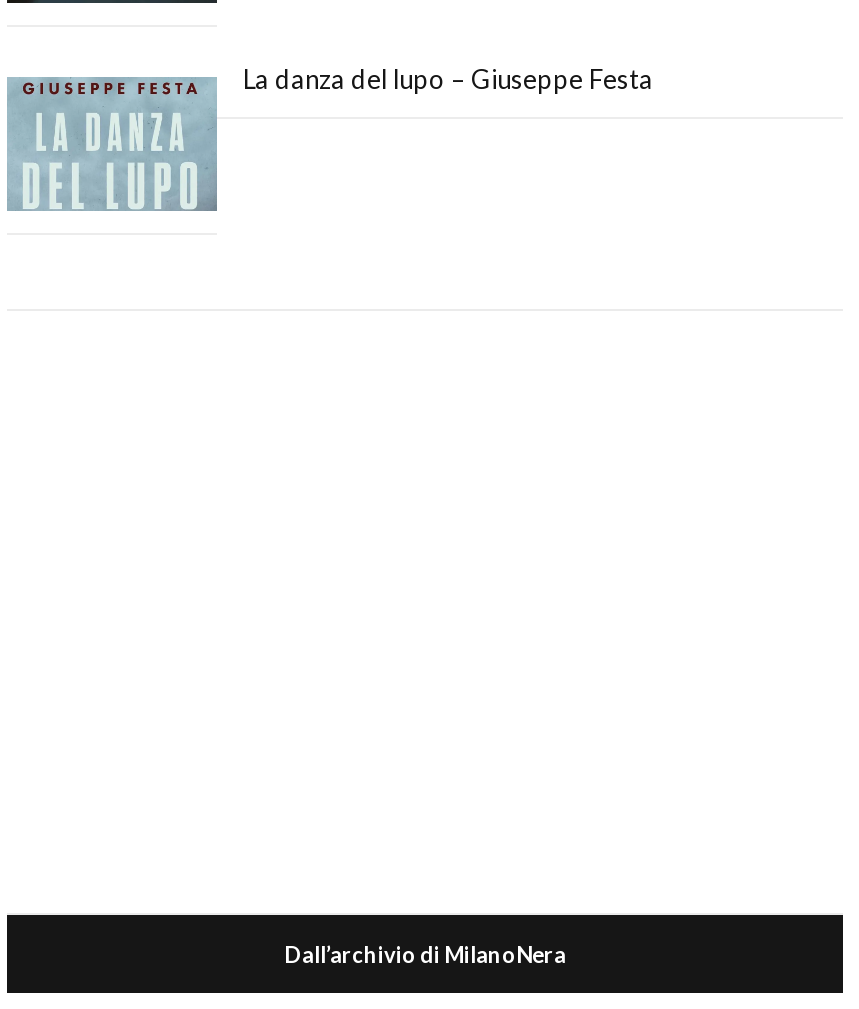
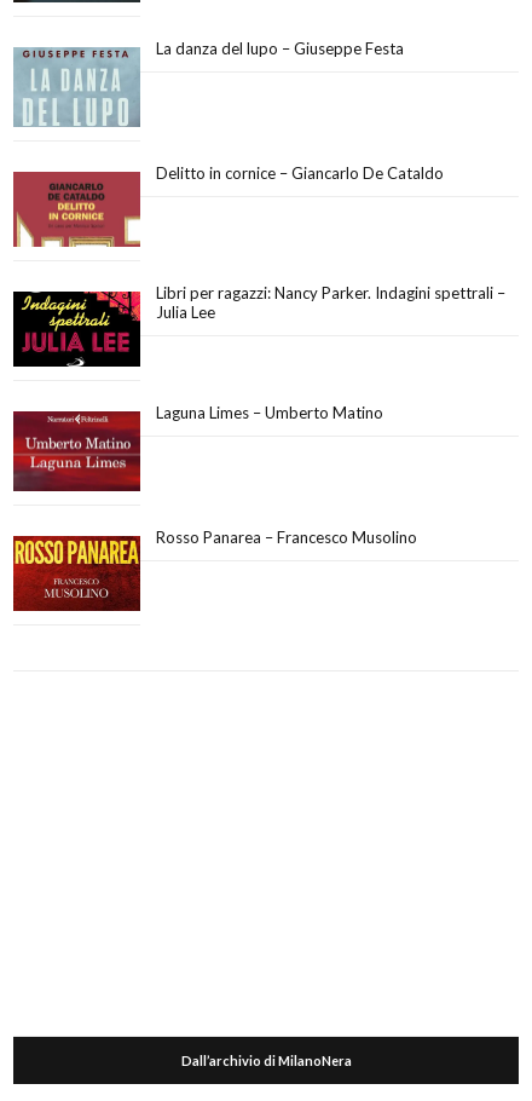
+ [image]
+ Laguna Limes – Umberto Matino

+ [image]
+ Rosso Panarea – Francesco Musolino

+ [image]
+ Delitto in cornice – Giancarlo De Cataldo

+ [image]
+ Libri per ragazzi: Nancy Parker. Indagini spettrali –
+ Julia Lee
